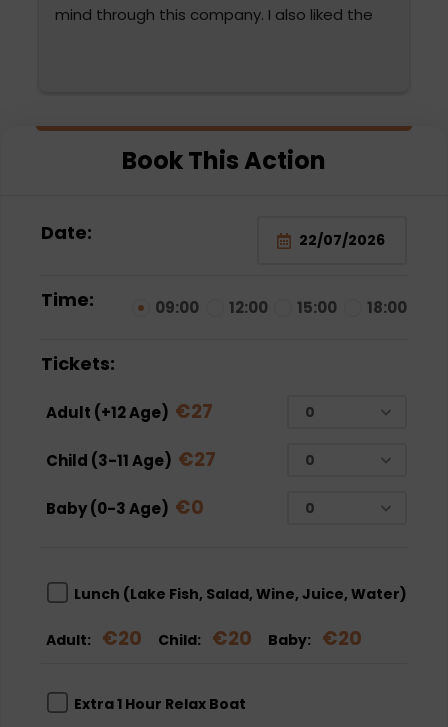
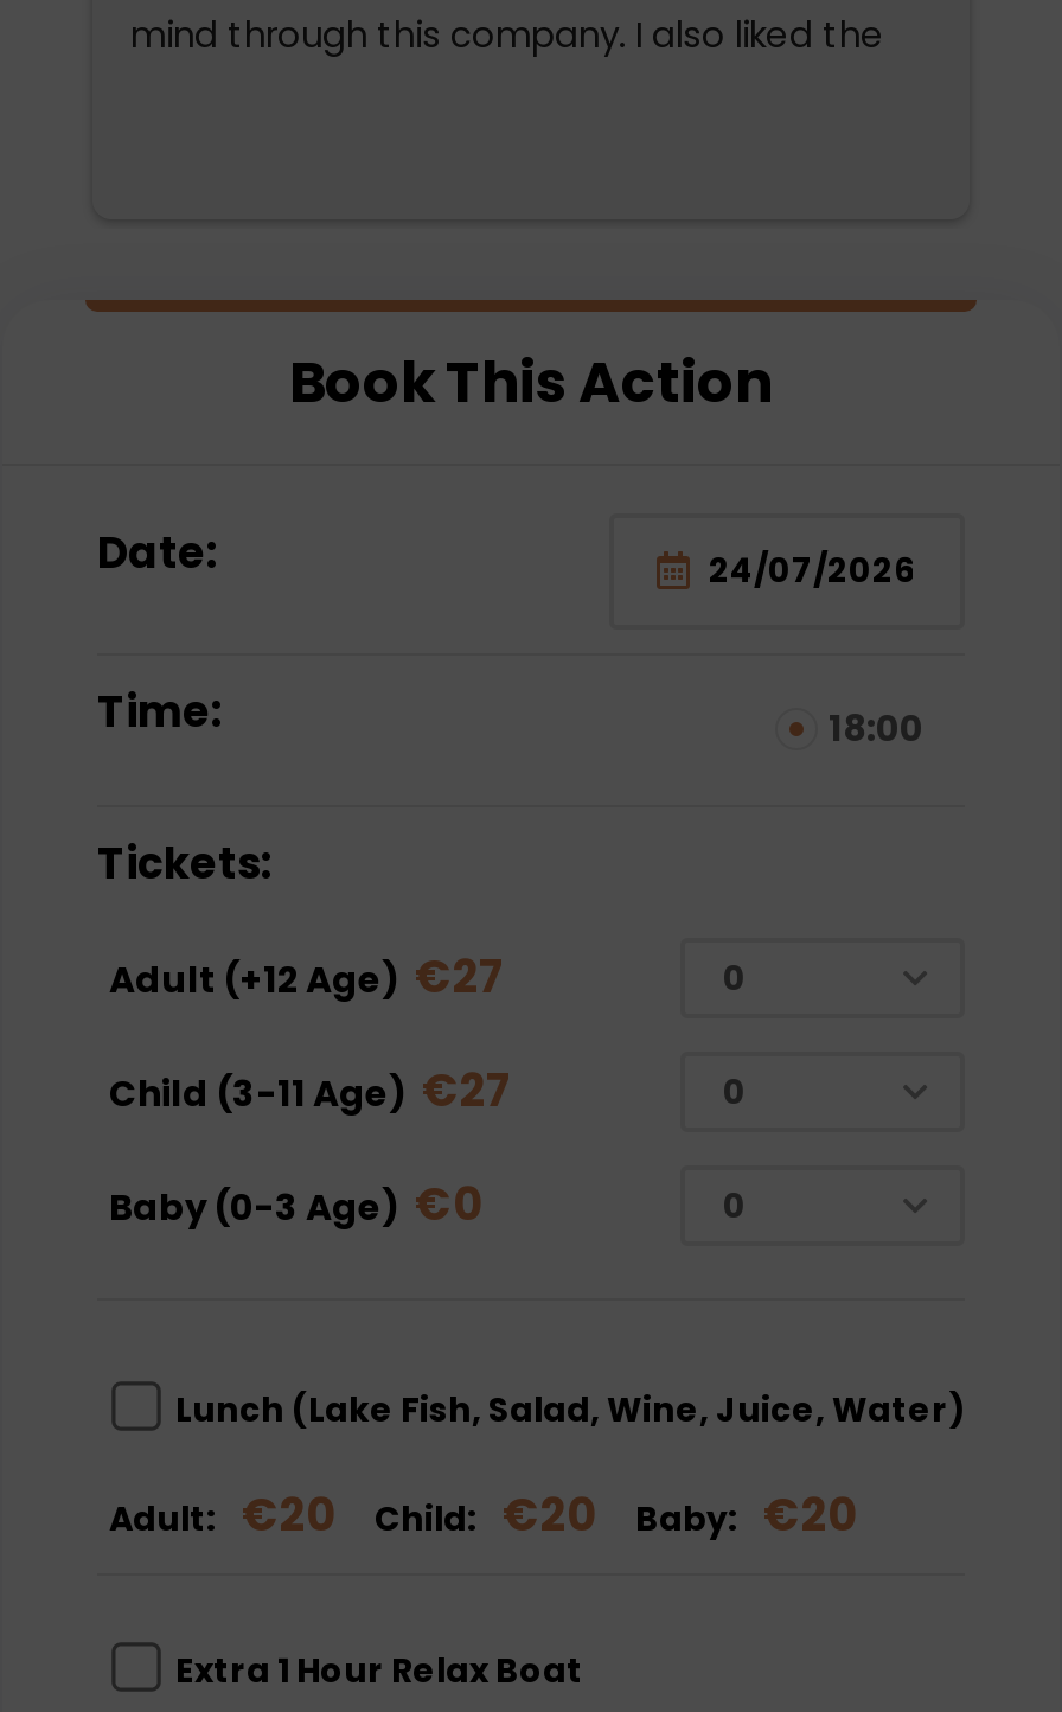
- 09:00
- 12:00
- 15:00
